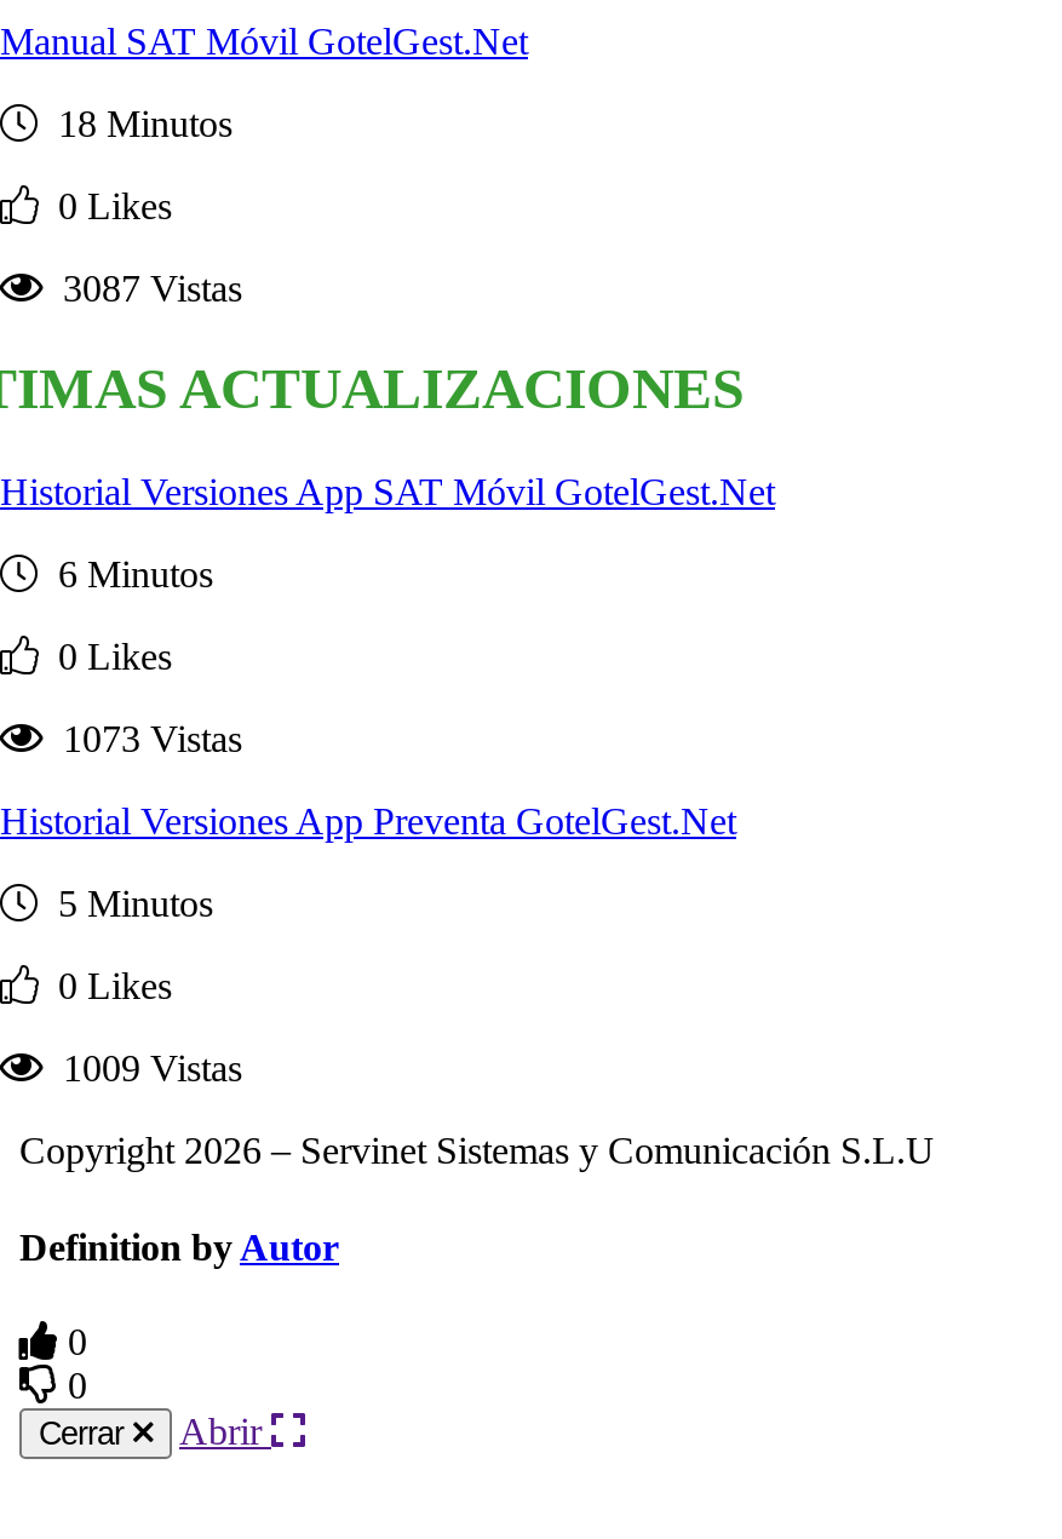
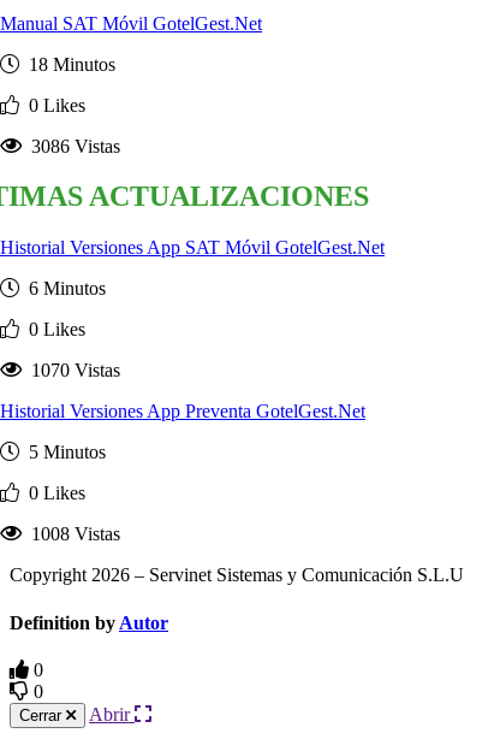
- 3087 Vistas
+ 3086 Vistas

- 1073 Vistas
+ 1070 Vistas

- 1009 Vistas
+ 1008 Vistas
